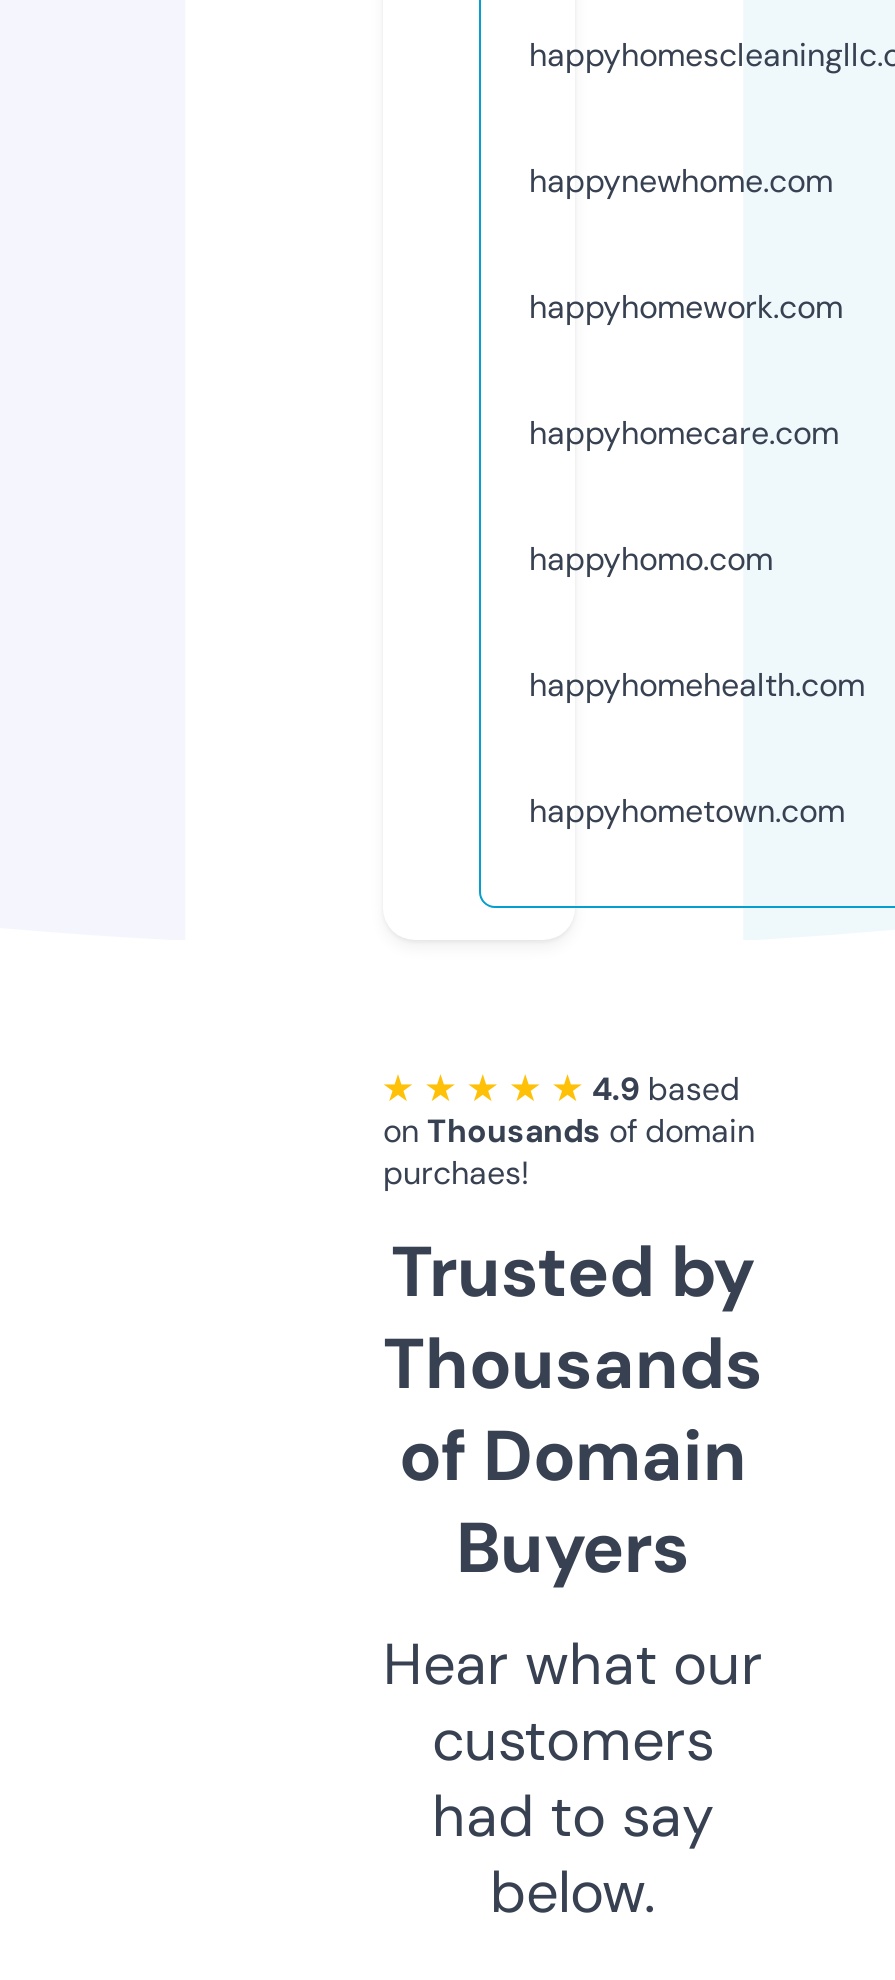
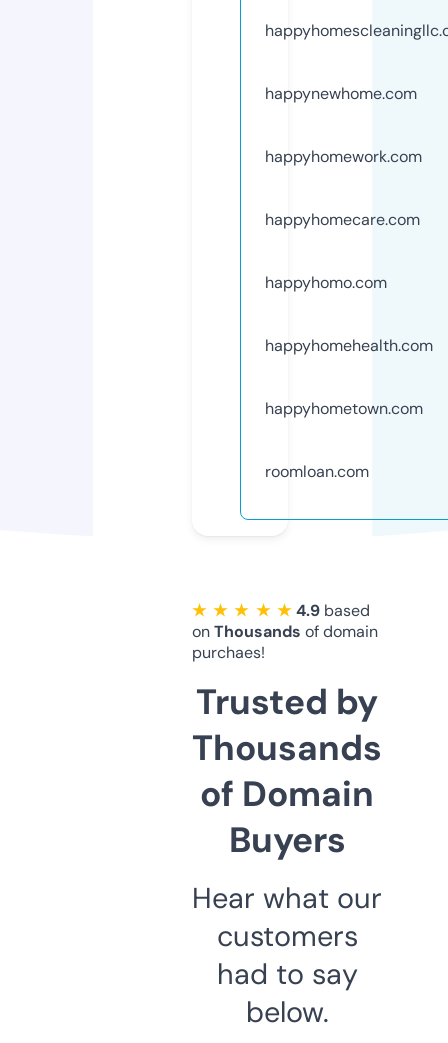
+ roomloan.com
